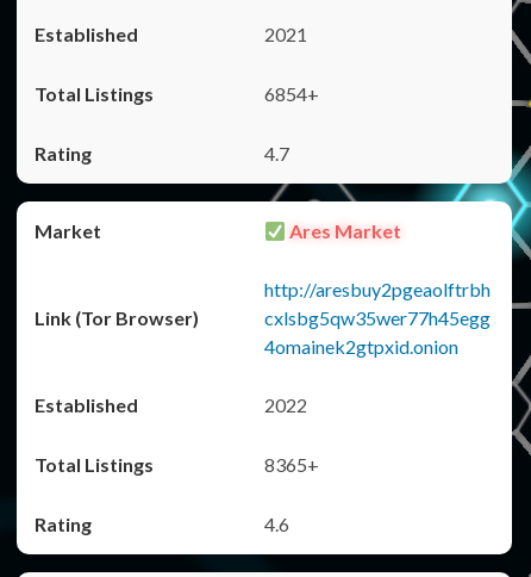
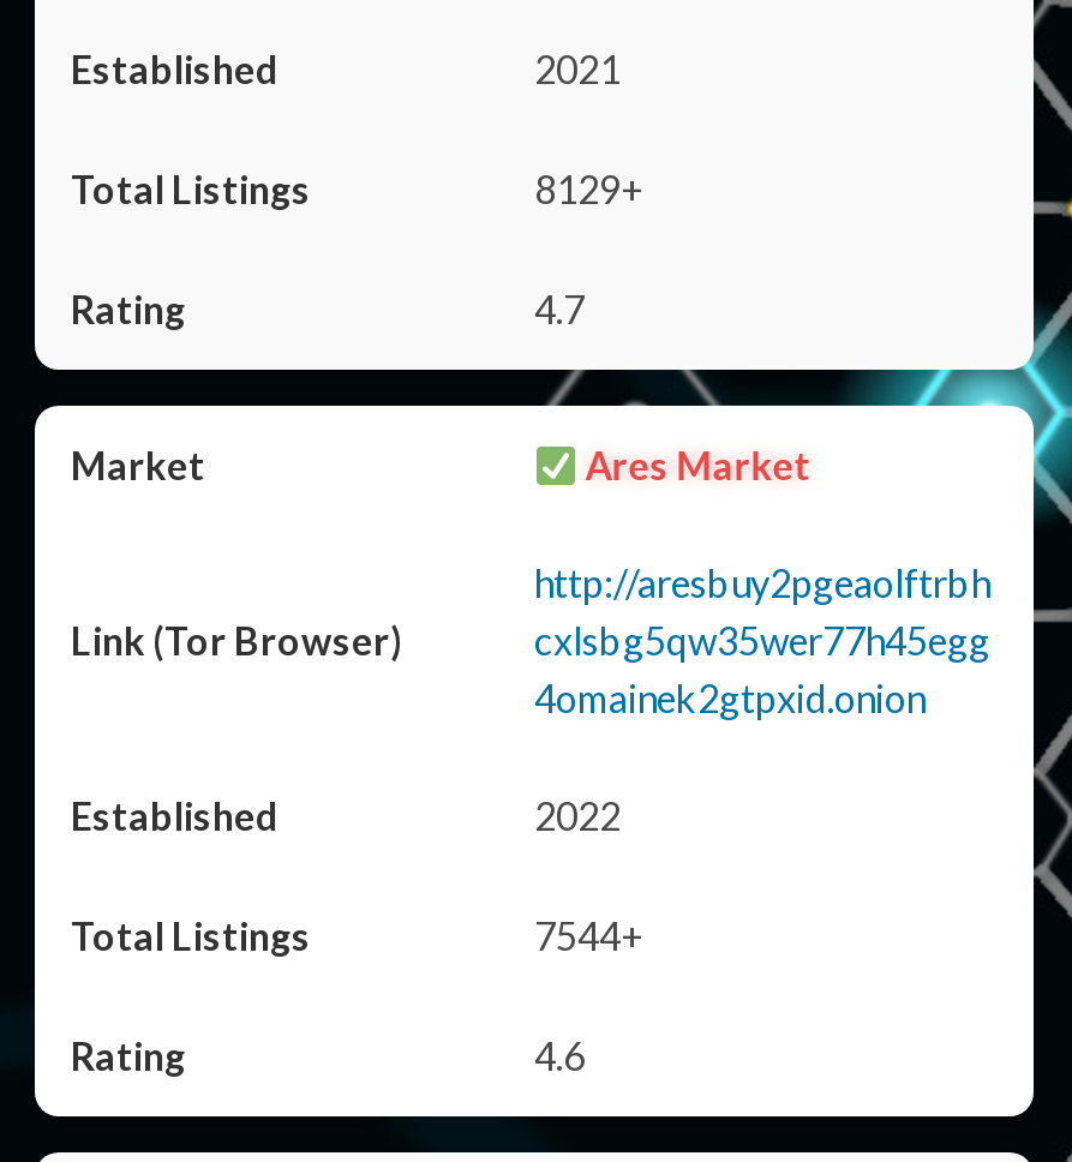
- 6854+
+ 8129+

- 8365+
+ 7544+
